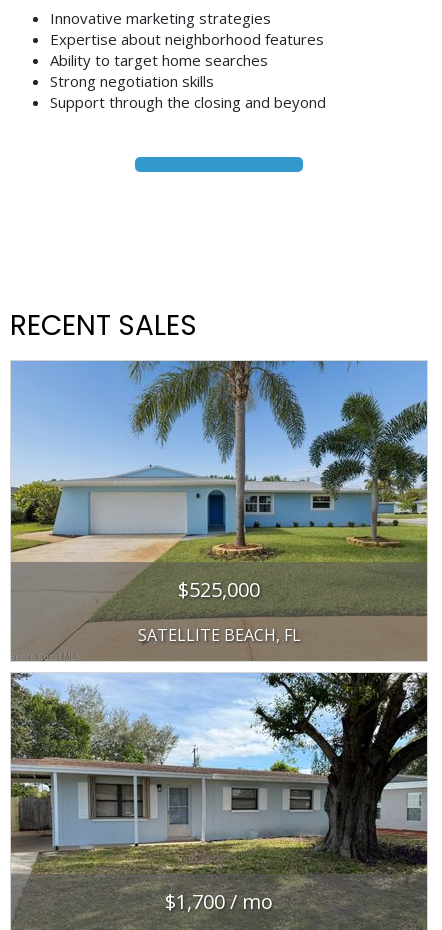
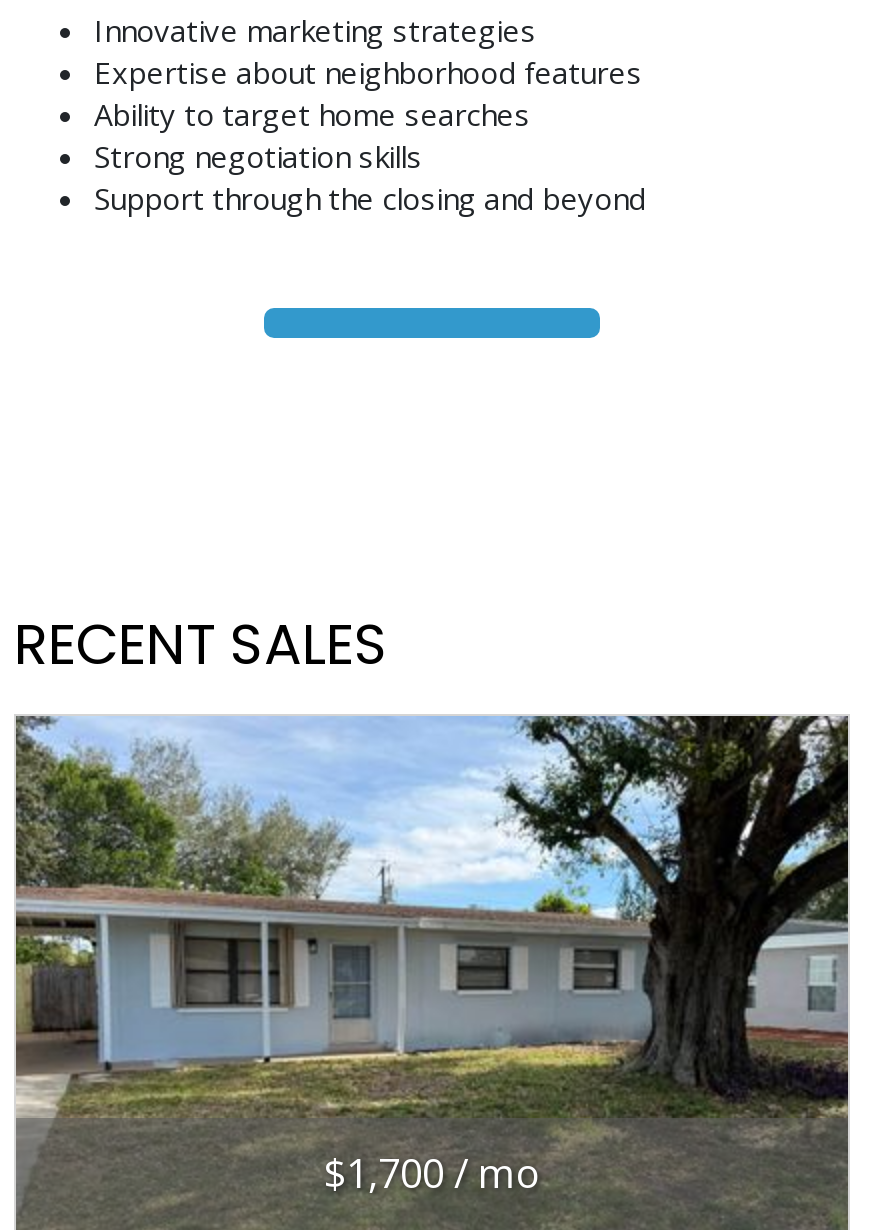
- [image]
- $525,000
- SATELLITE BEACH, FL
